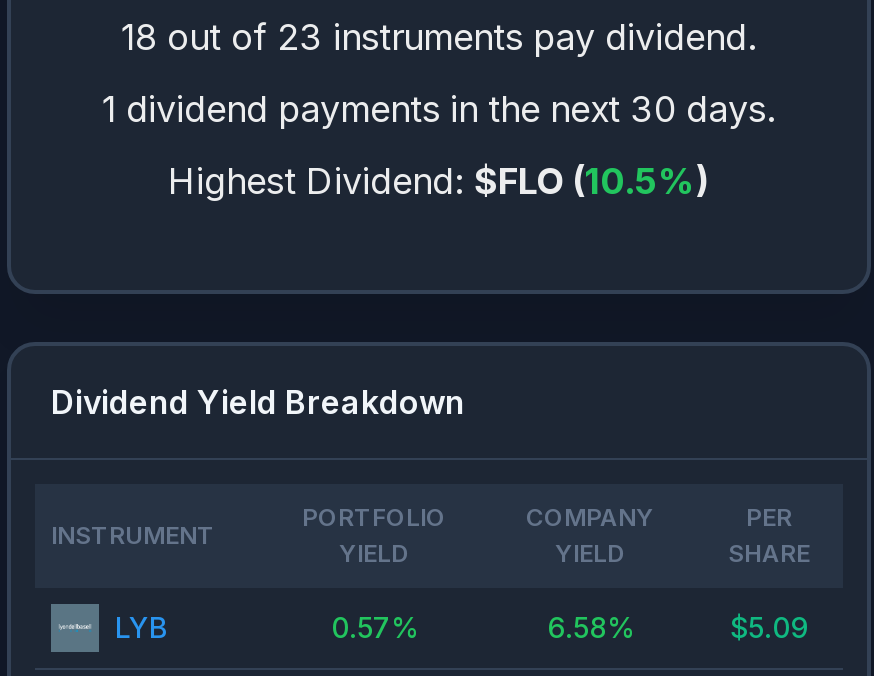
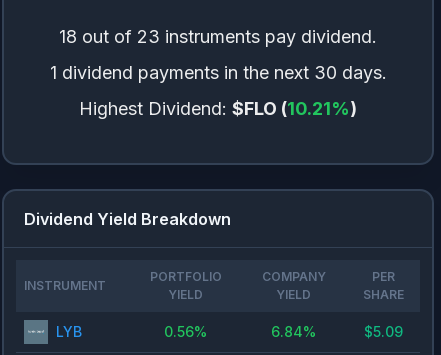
- Highest Dividend: $FLO (10.5%)
+ Highest Dividend: $FLO (10.21%)

- 0.57%
+ 0.56%

- 6.58%
+ 6.84%
